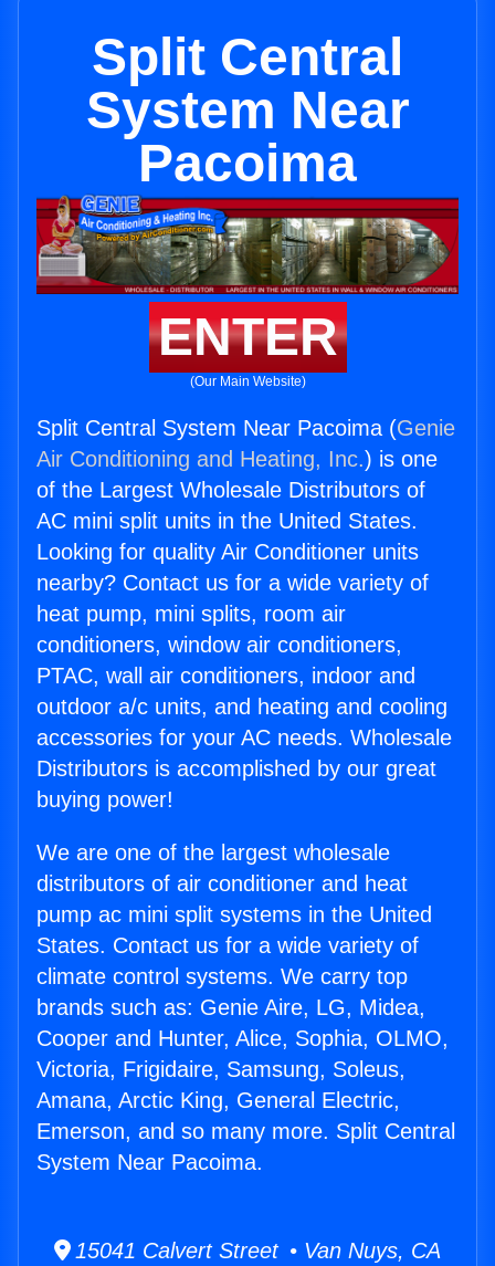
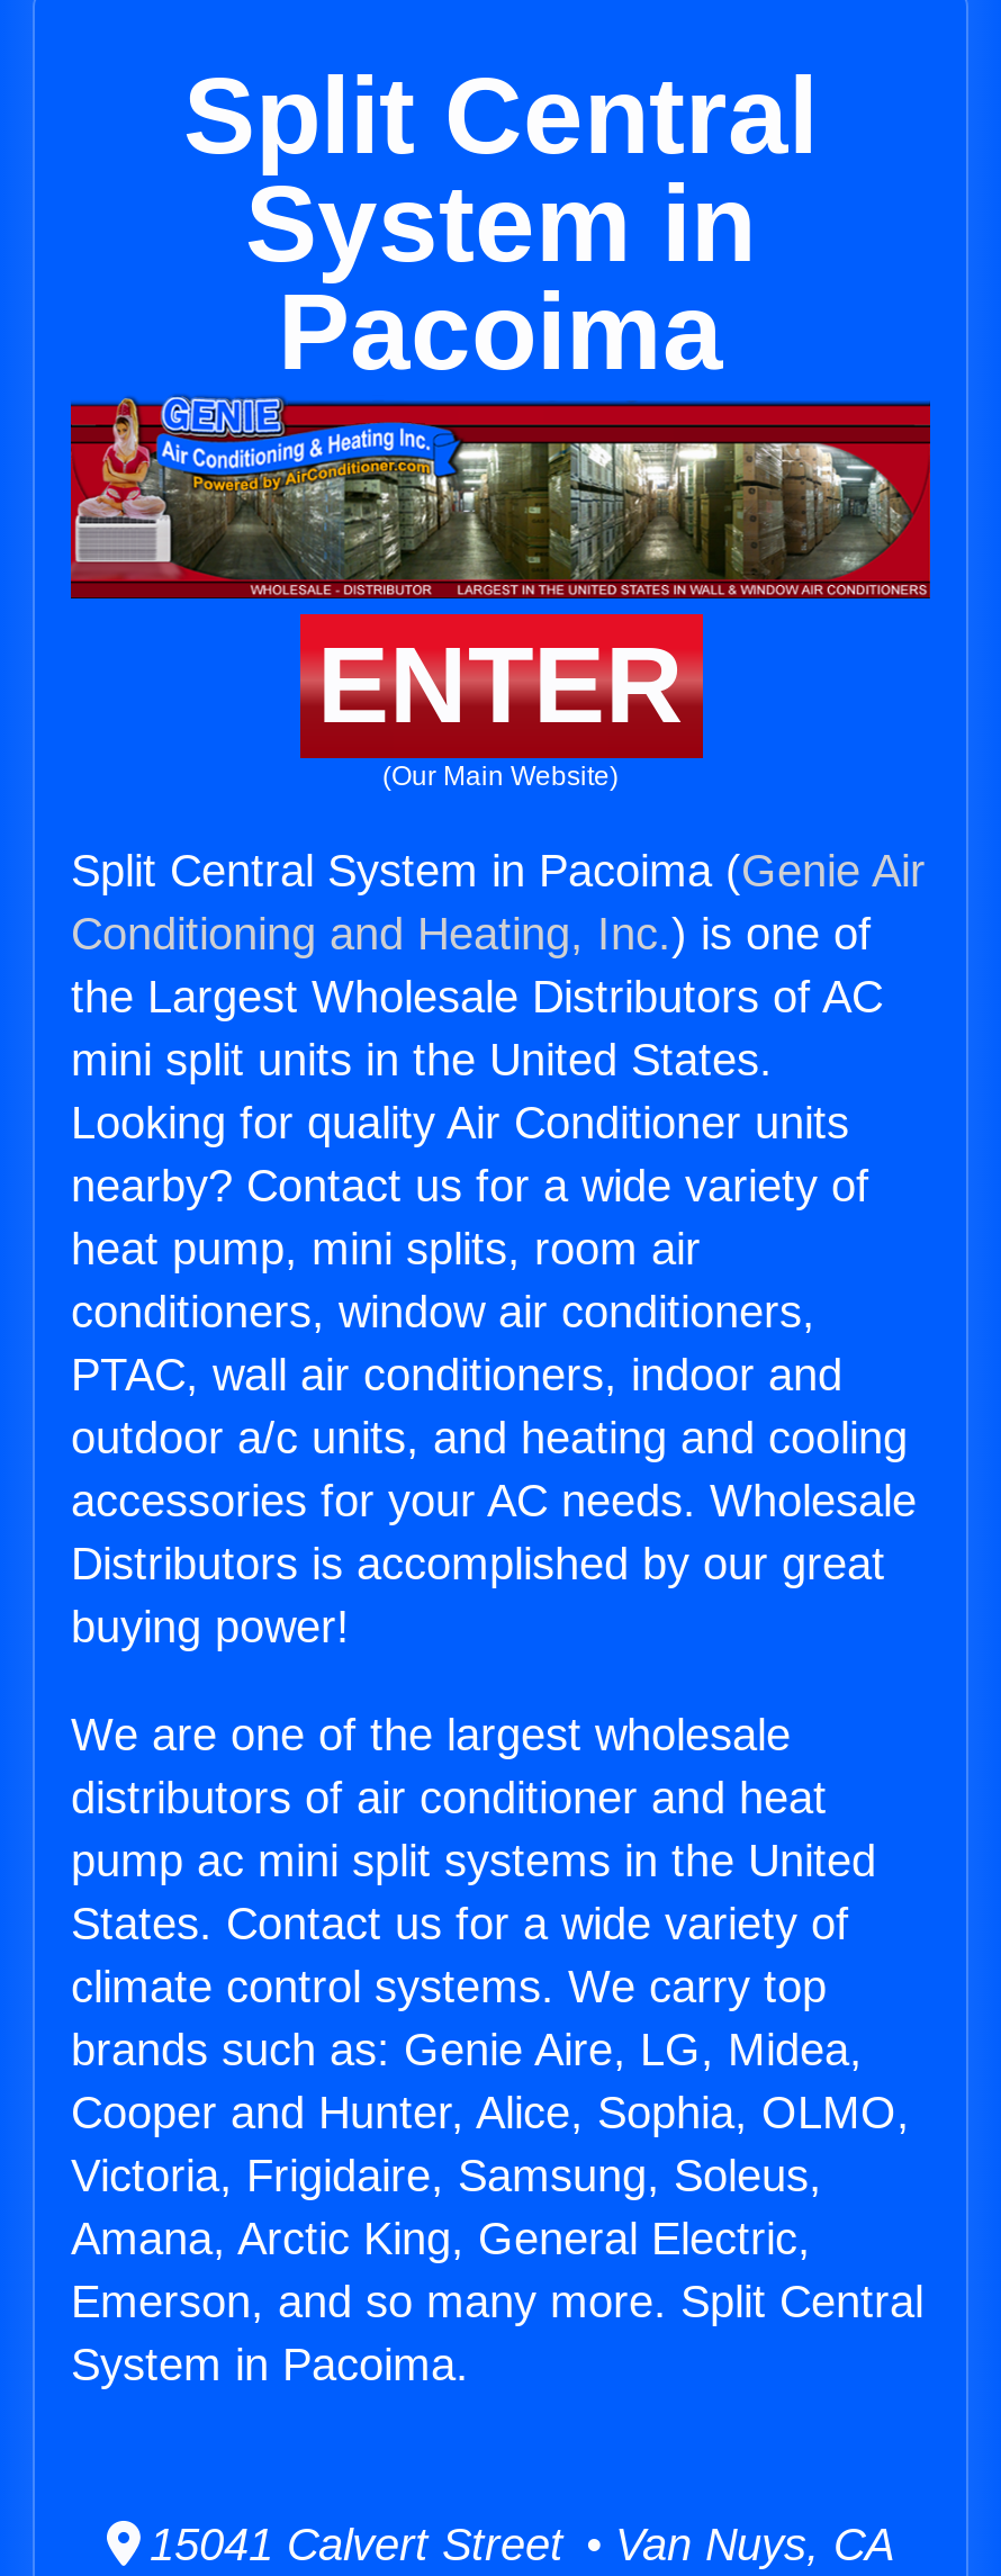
- System Near
+ System in

- Split Central System Near Pacoima (Genie
- Air Conditioning and Heating, Inc.) is one
- of the Largest Wholesale Distributors of
- AC mini split units in the United States.
+ Split Central System in Pacoima (Genie Air
+ Conditioning and Heating, Inc.) is one of
+ the Largest Wholesale Distributors of AC
+ mini split units in the United States.

- System Near Pacoima.
+ System in Pacoima.
